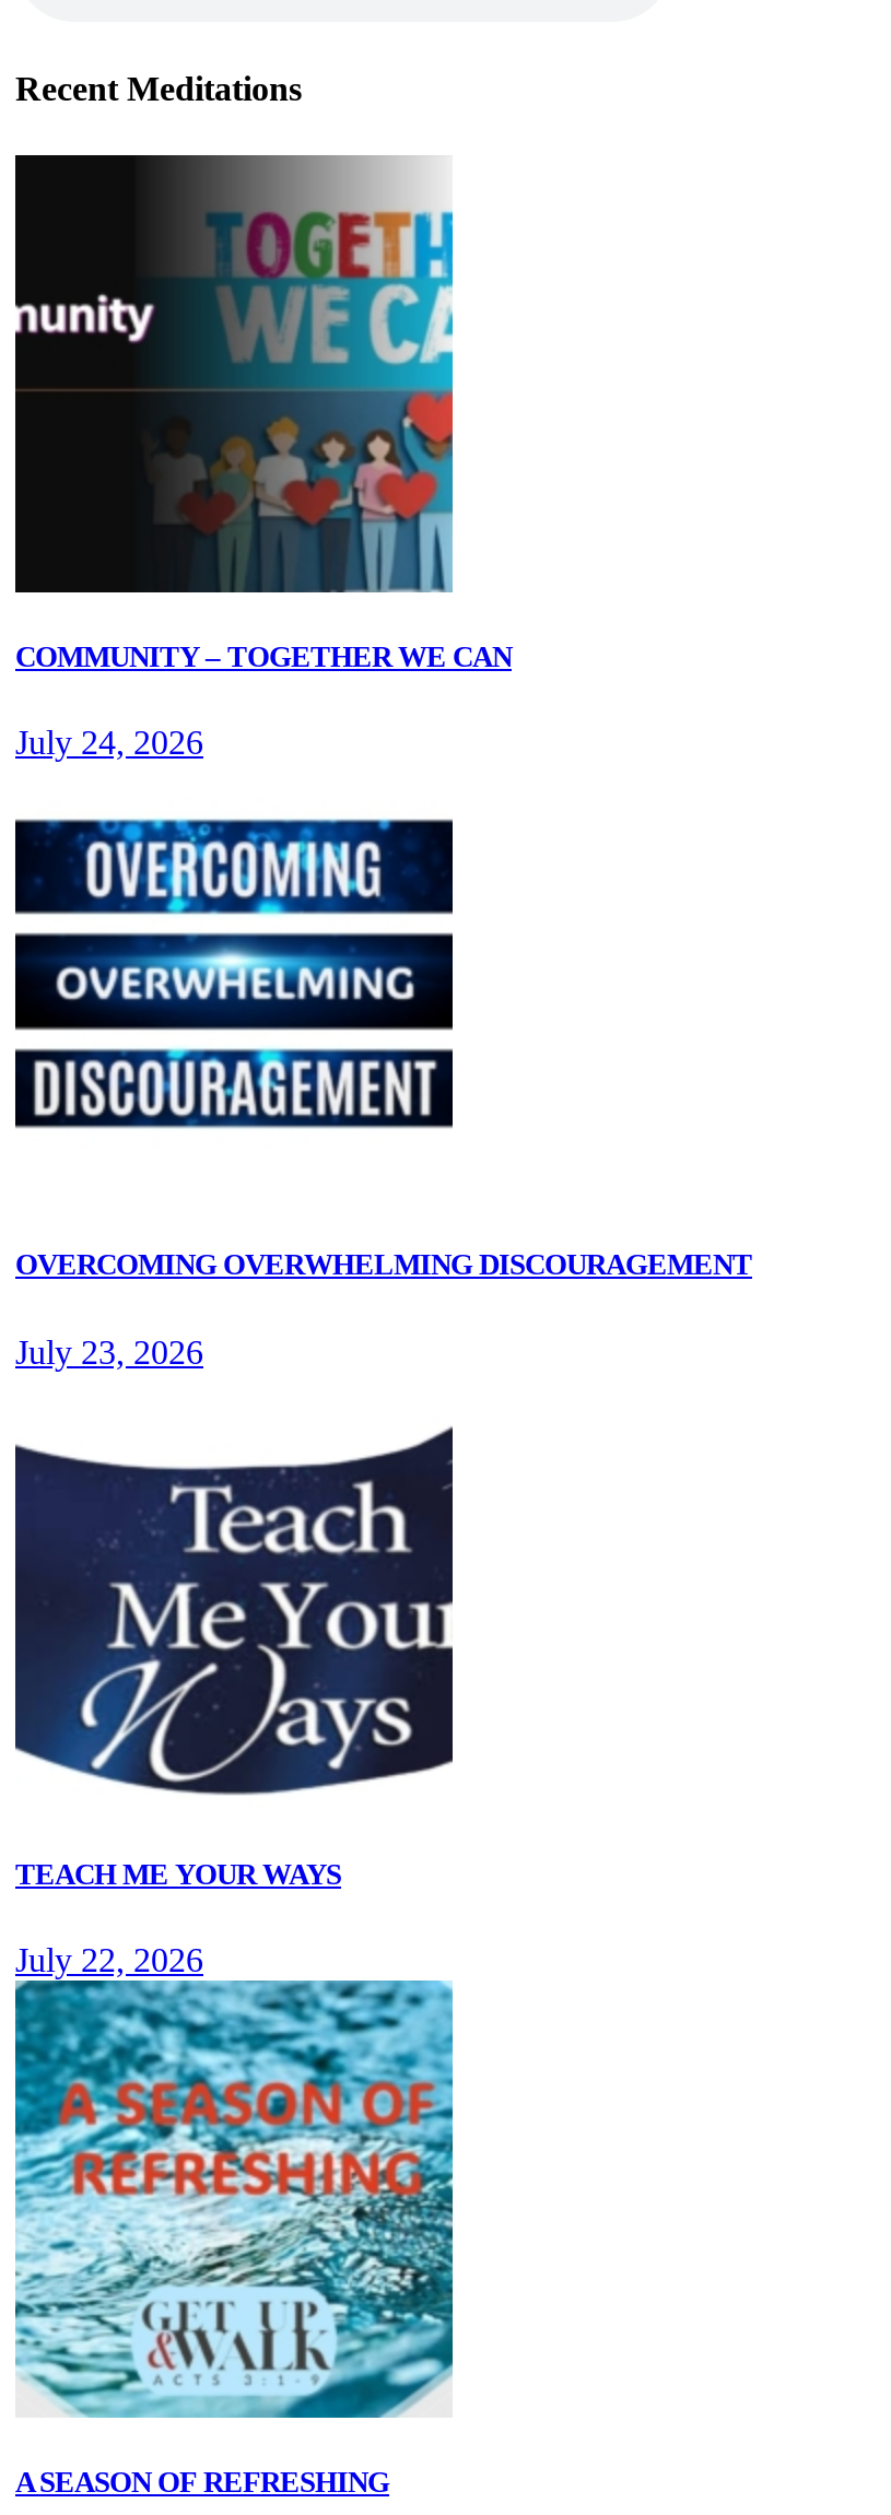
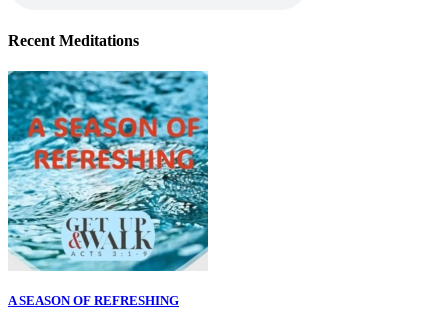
- [image]
- COMMUNITY – TOGETHER WE CAN
- July 24, 2026

- [image]

- [image]

- [image]

- OVERCOMING OVERWHELMING DISCOURAGEMENT
- July 23, 2026

- [image]
- TEACH ME YOUR WAYS
- July 22, 2026
